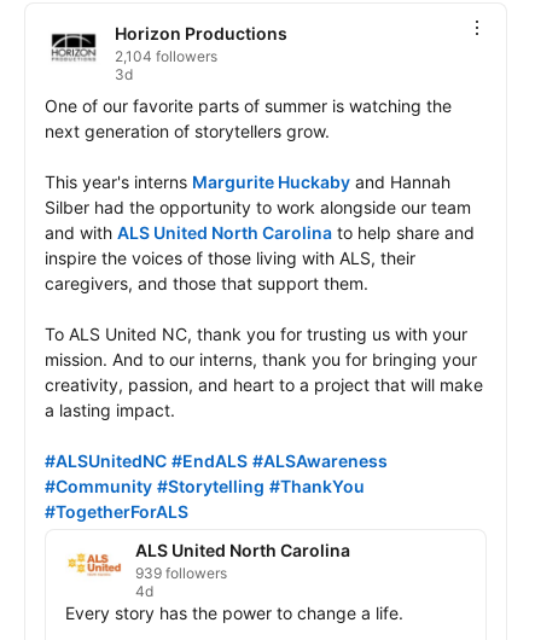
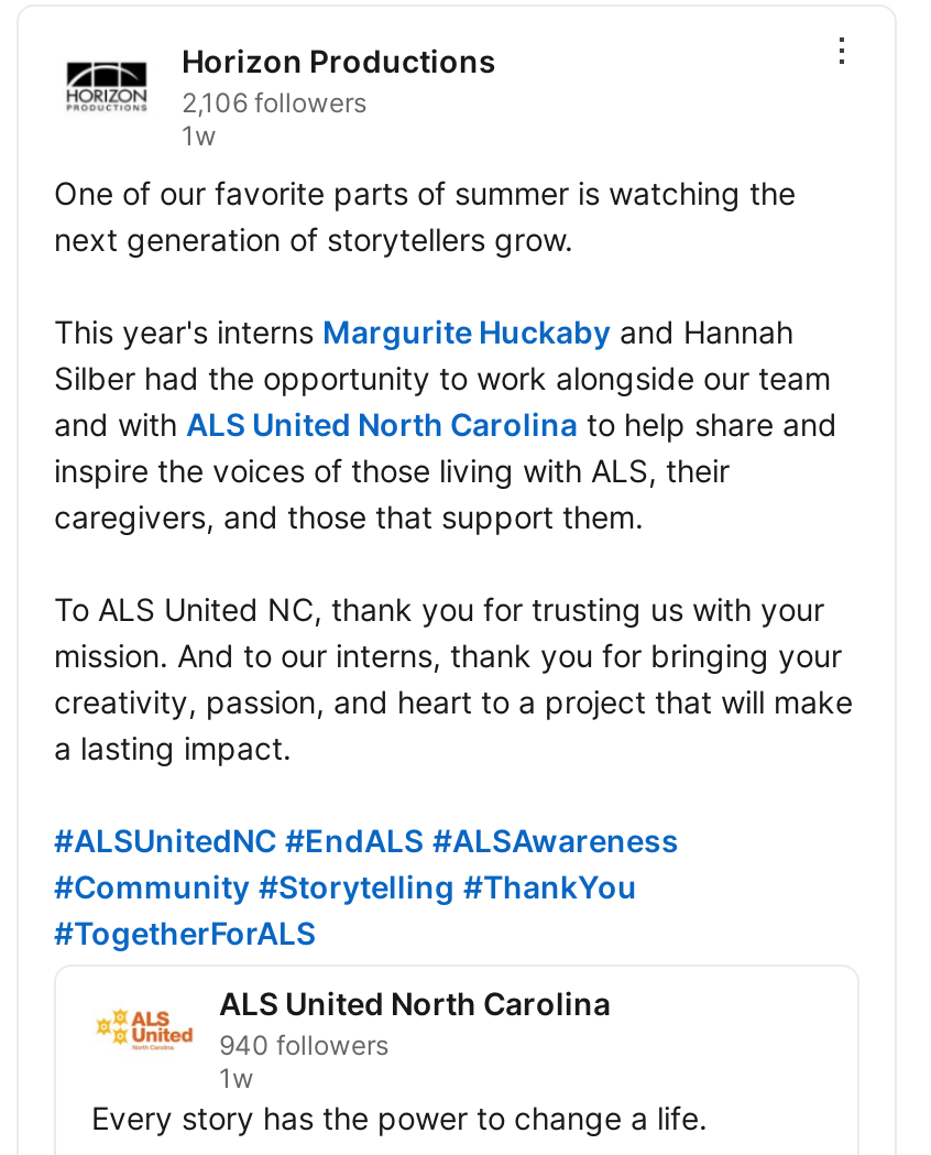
- 2,104 followers
- 3d
+ 2,106 followers
+ 1w

- 939 followers
- 4d
+ 940 followers
+ 1w
